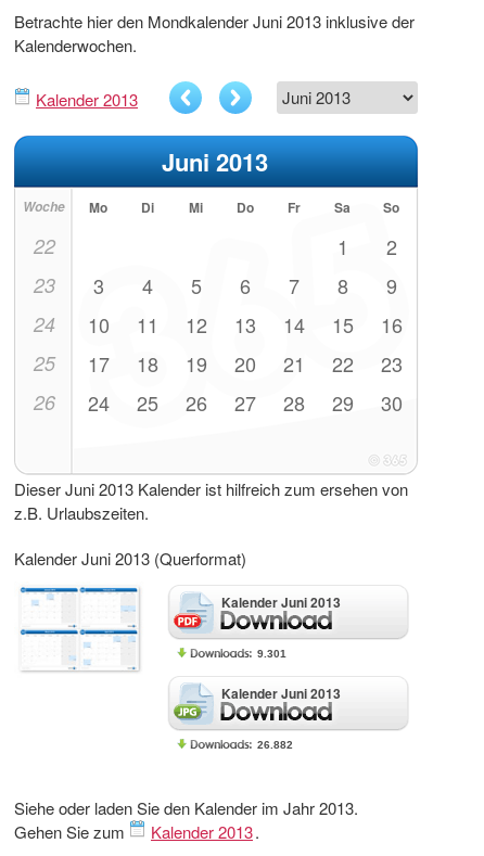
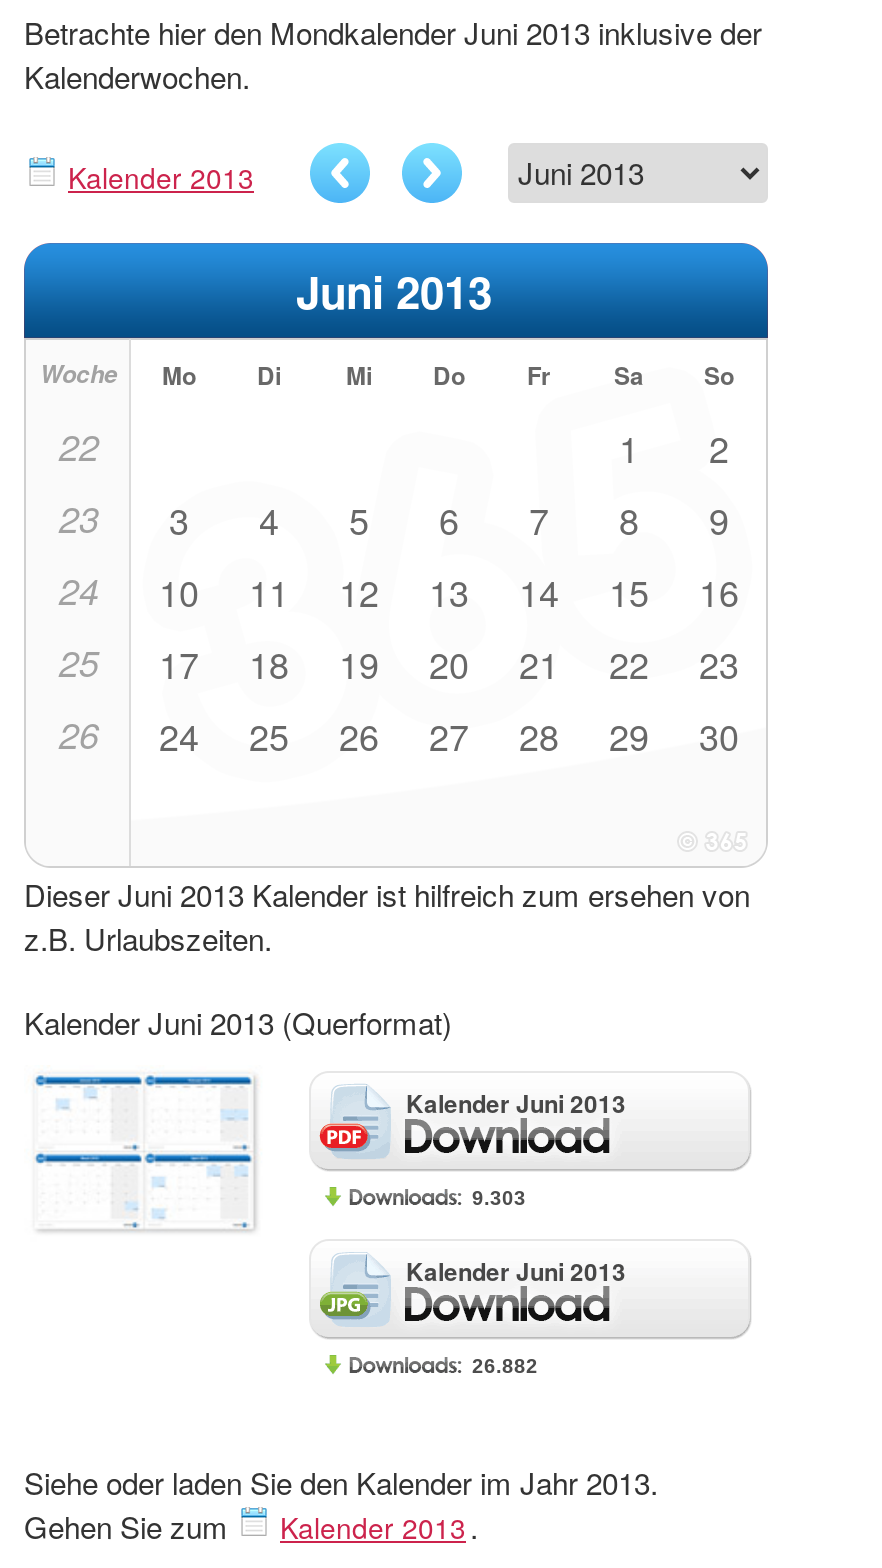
- 9.301
+ 9.303
